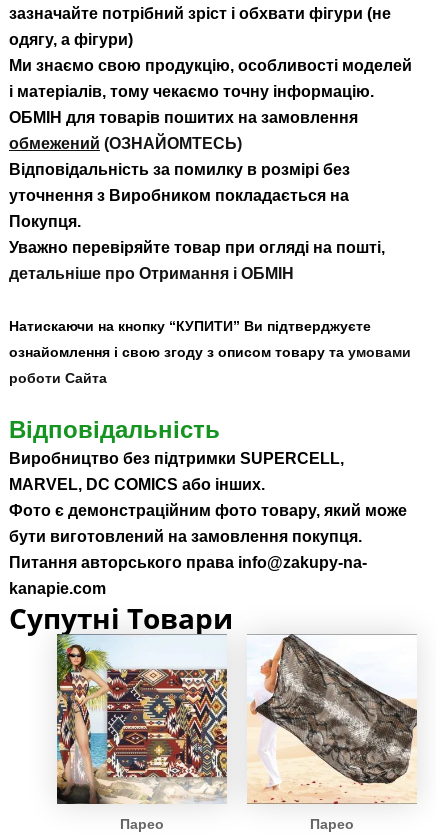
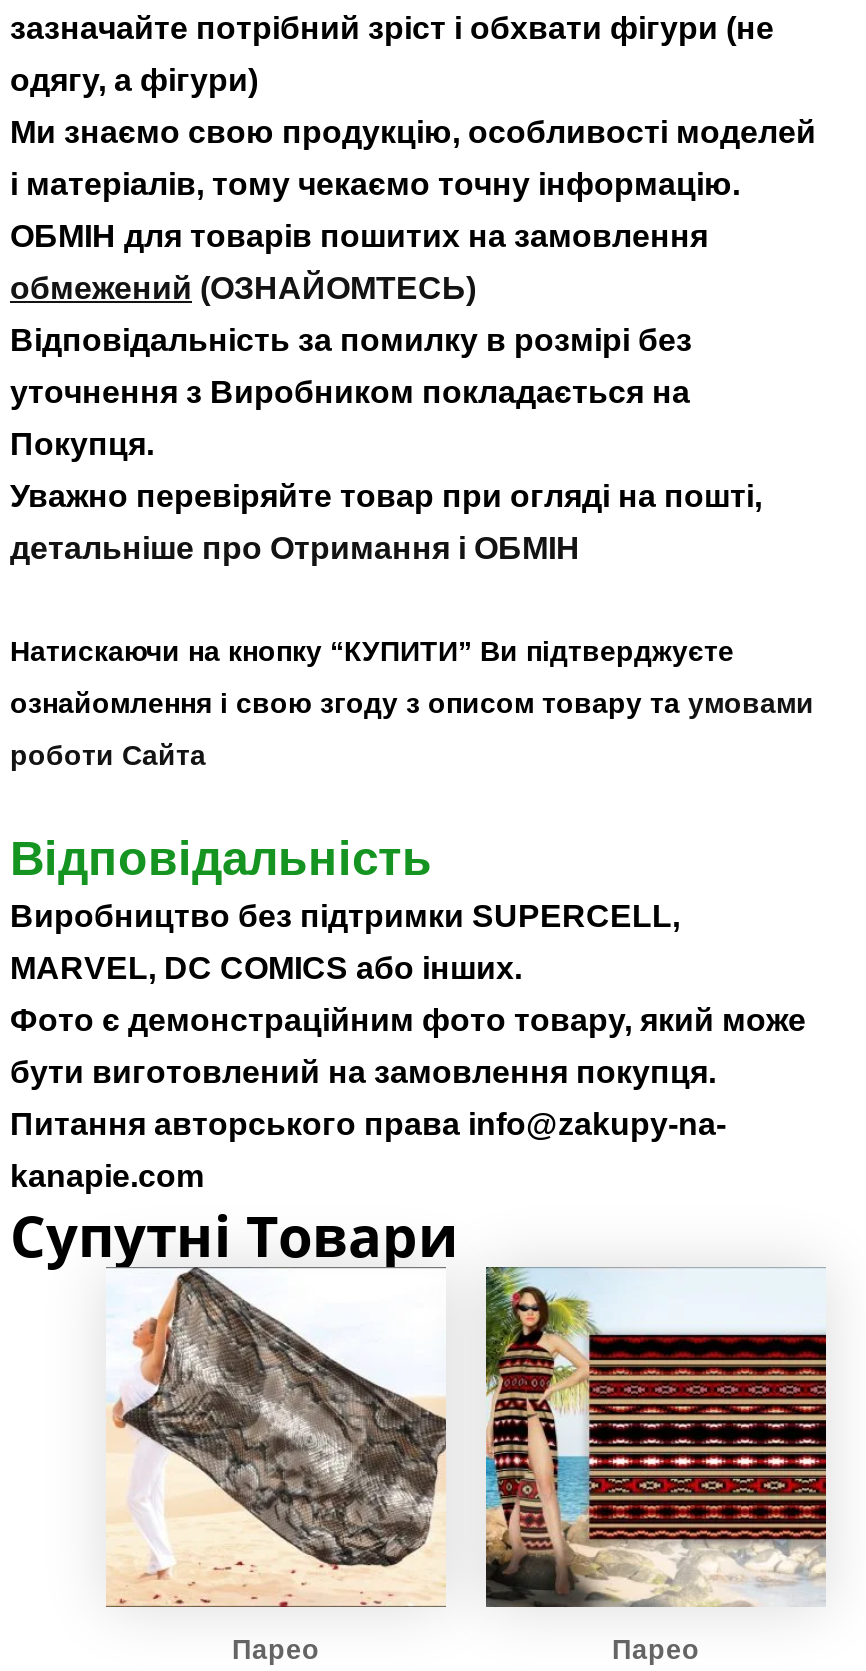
- [image]
+ [image]

- [image]
+ [image]
